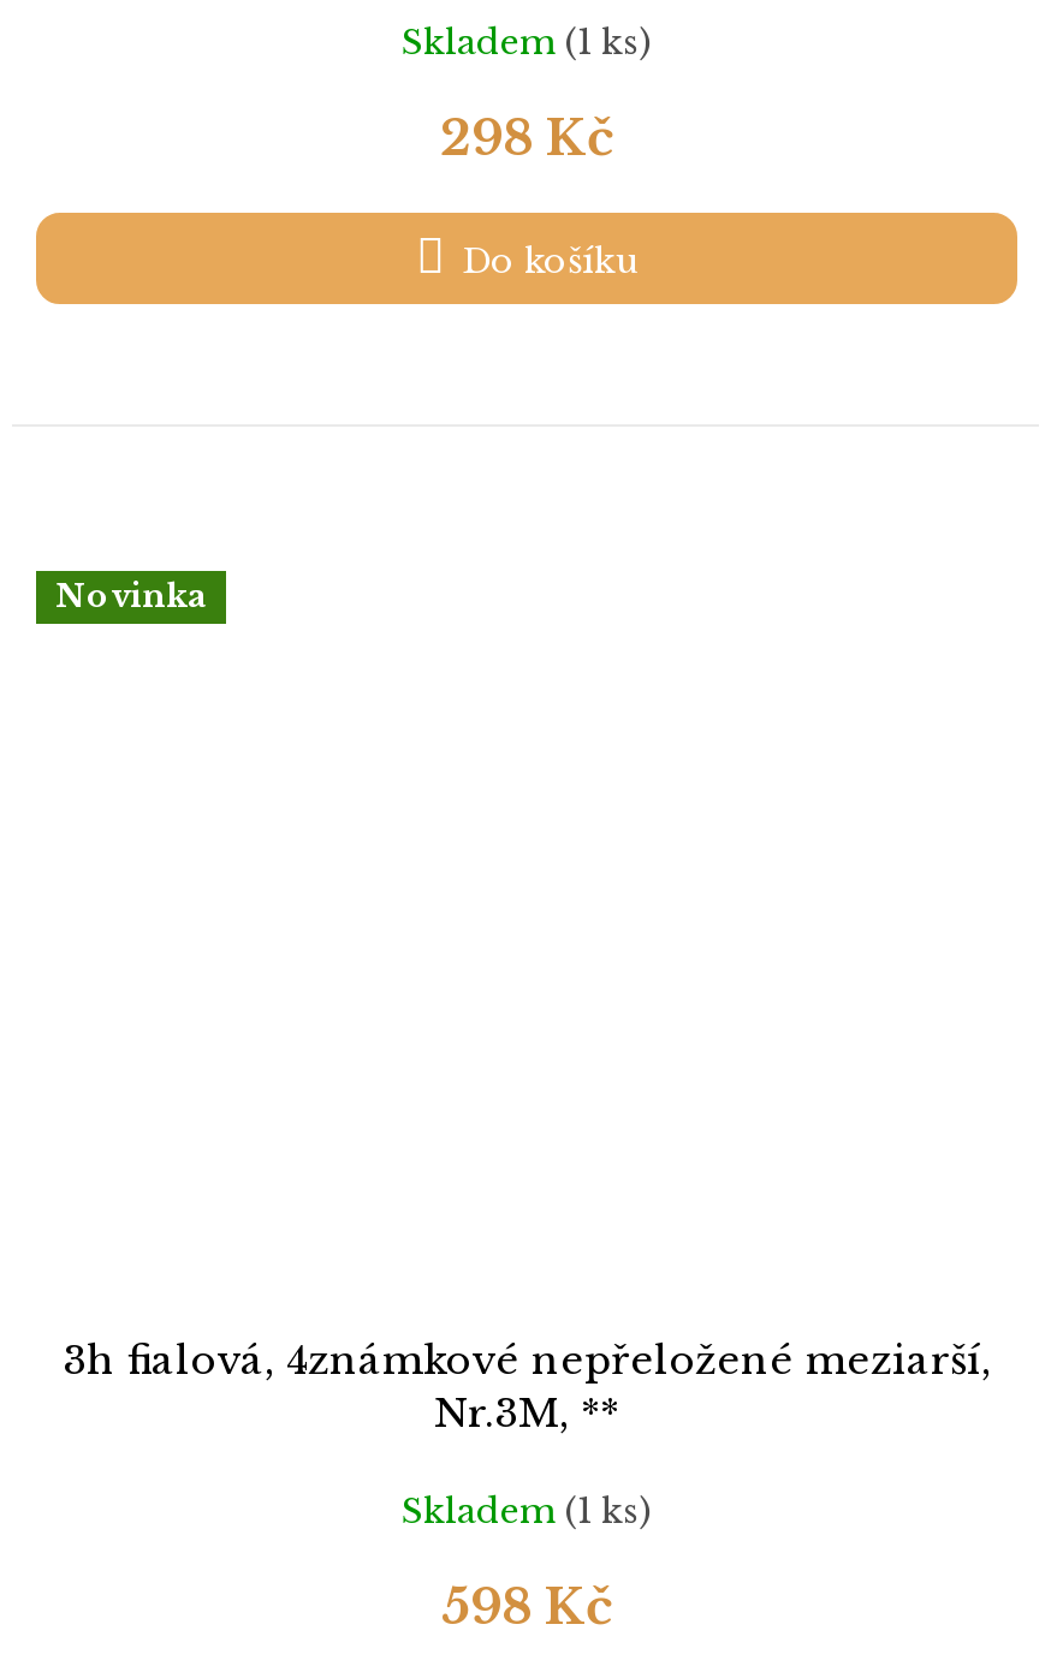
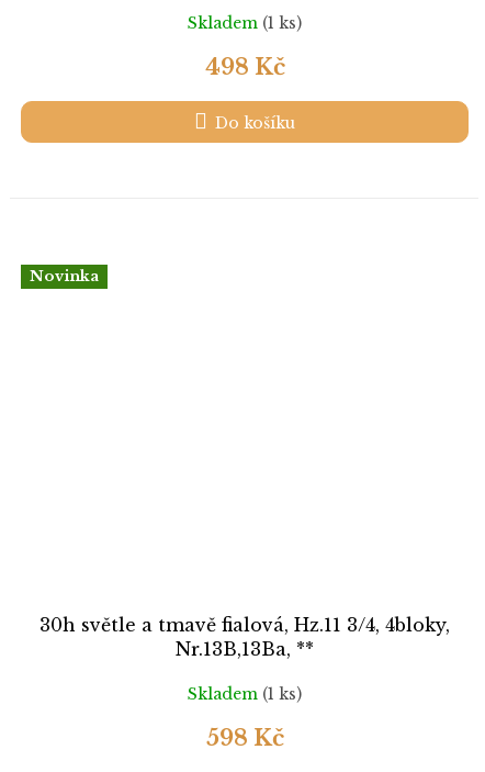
- 298 Kč
+ 498 Kč

- 3h fialová, 4známkové nepřeložené meziarší,
- Nr.3M, **
+ 30h světle a tmavě fialová, Hz.11 3/4, 4bloky,
+ Nr.13B,13Ba, **
